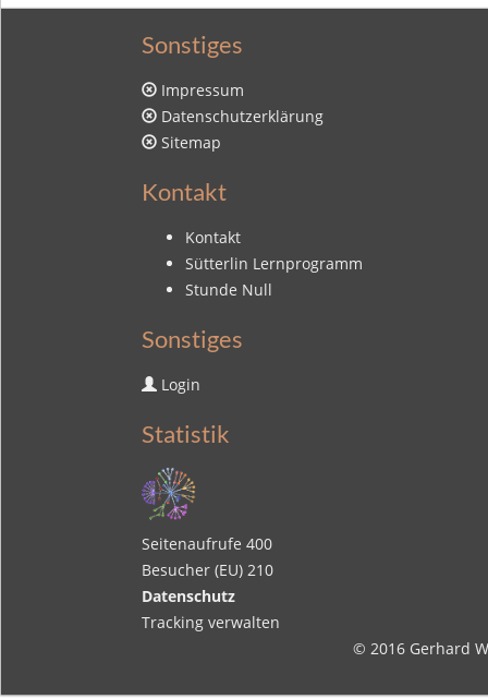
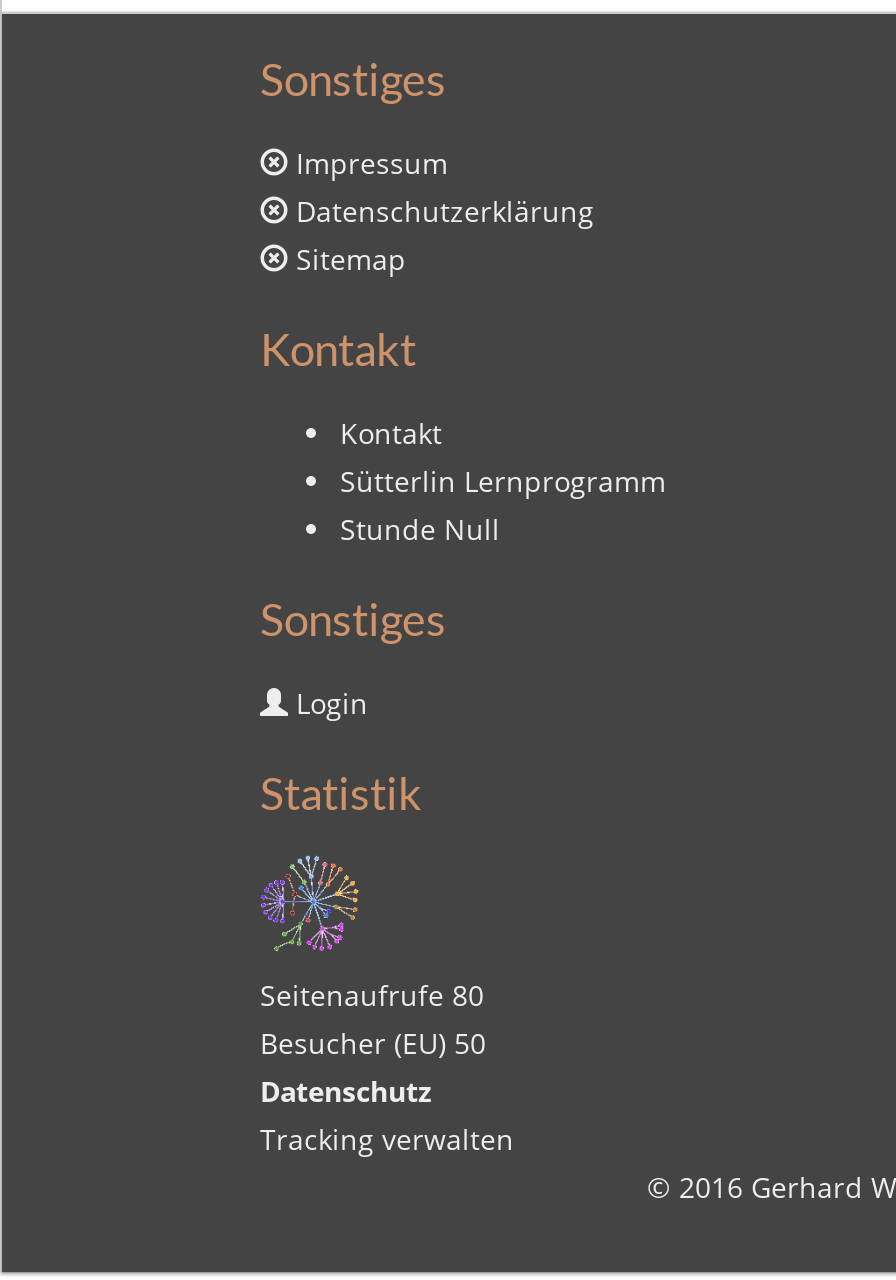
- Seitenaufrufe 400
+ Seitenaufrufe 80

- Besucher (EU) 210
+ Besucher (EU) 50
